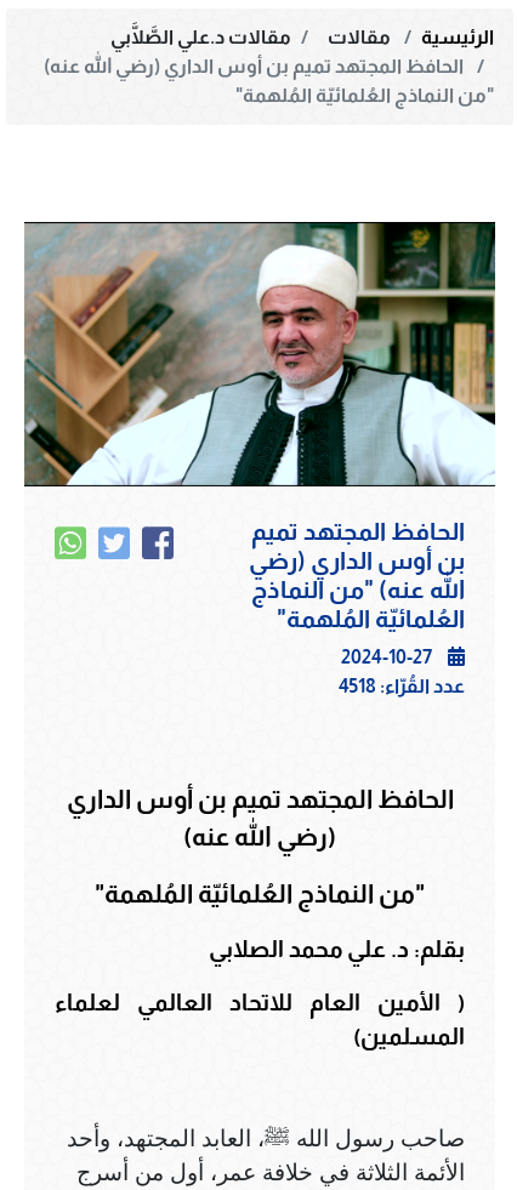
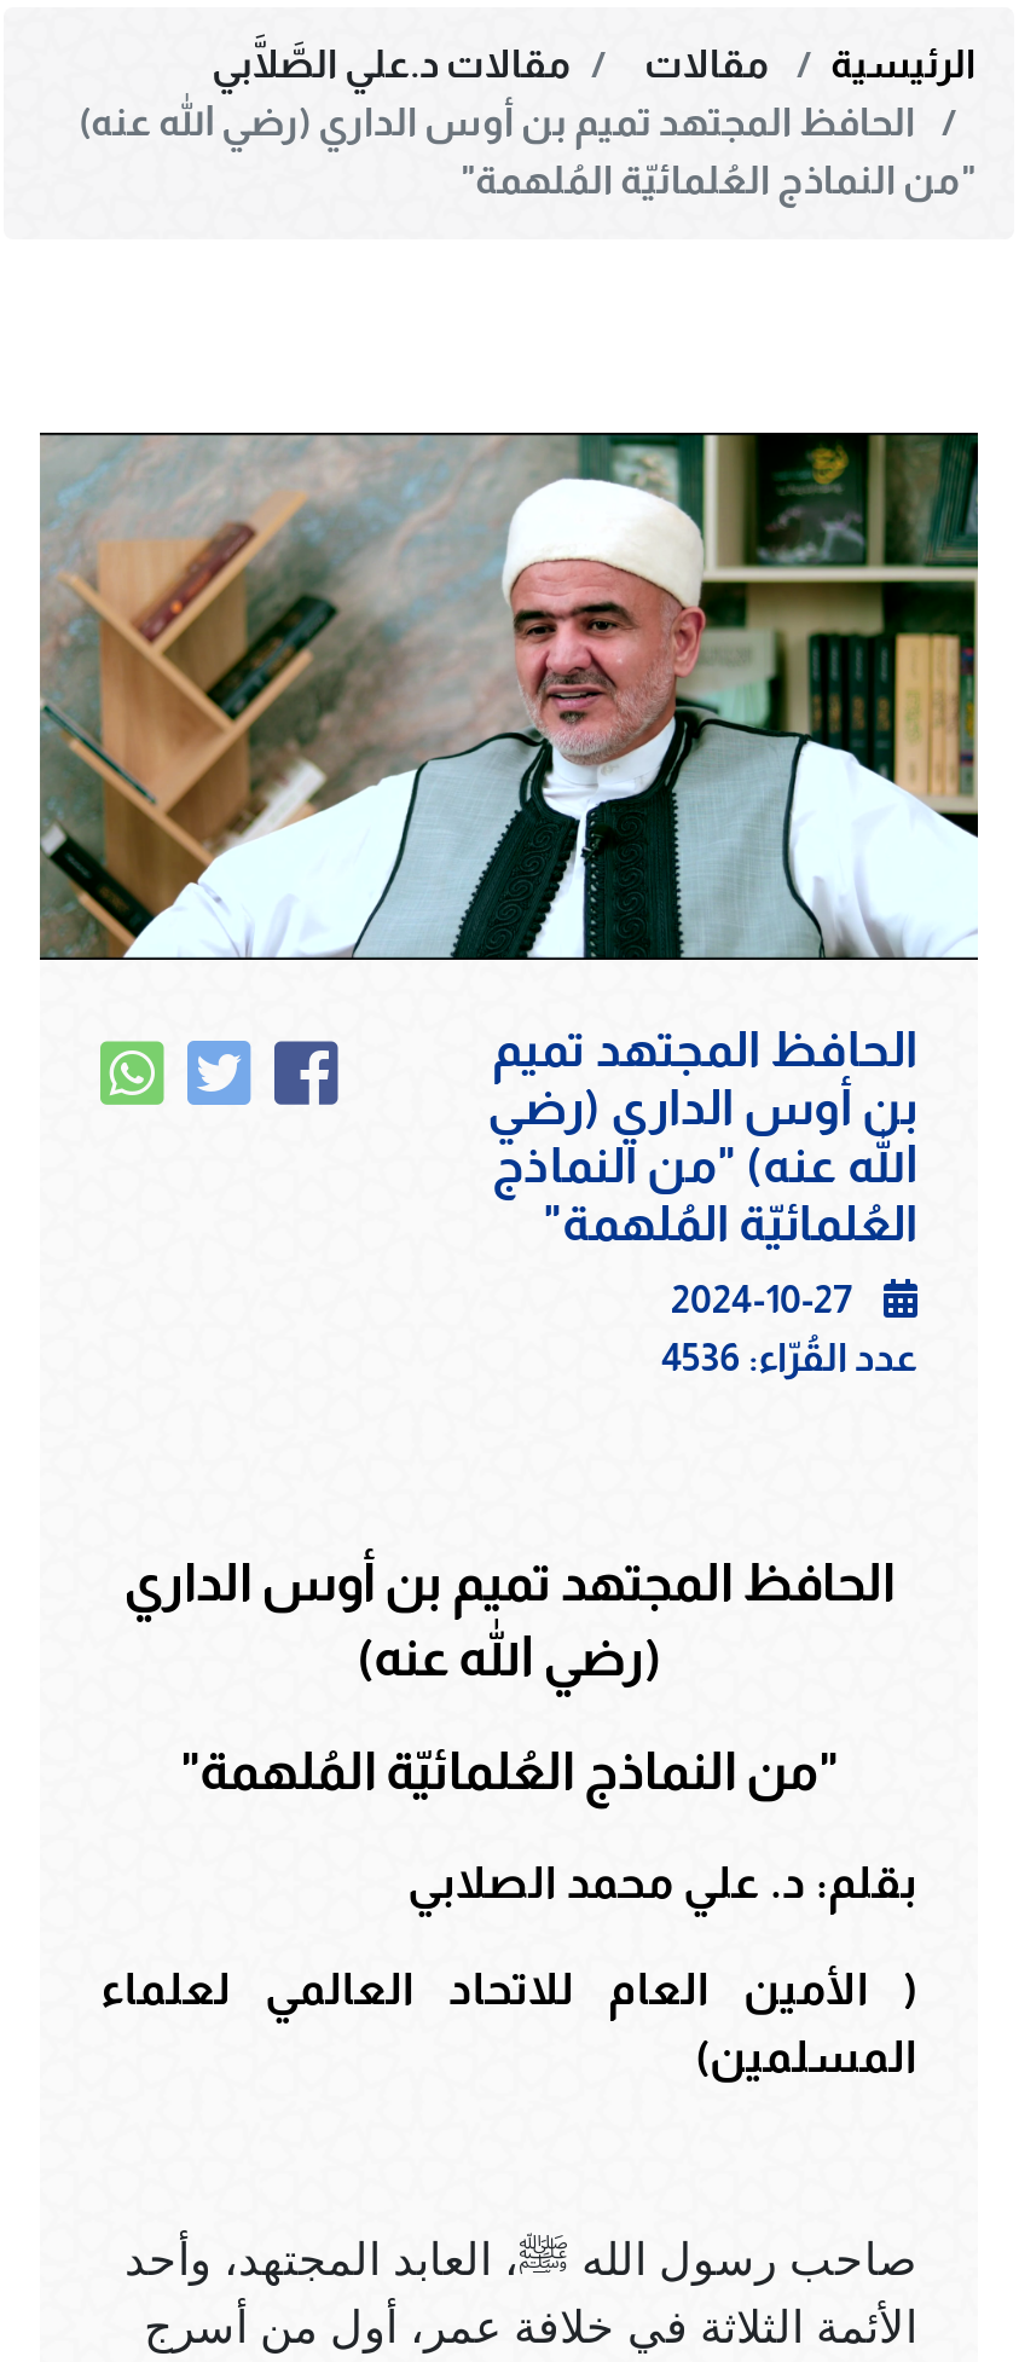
- عدد القُرّاء: 4518
+ عدد القُرّاء: 4536
